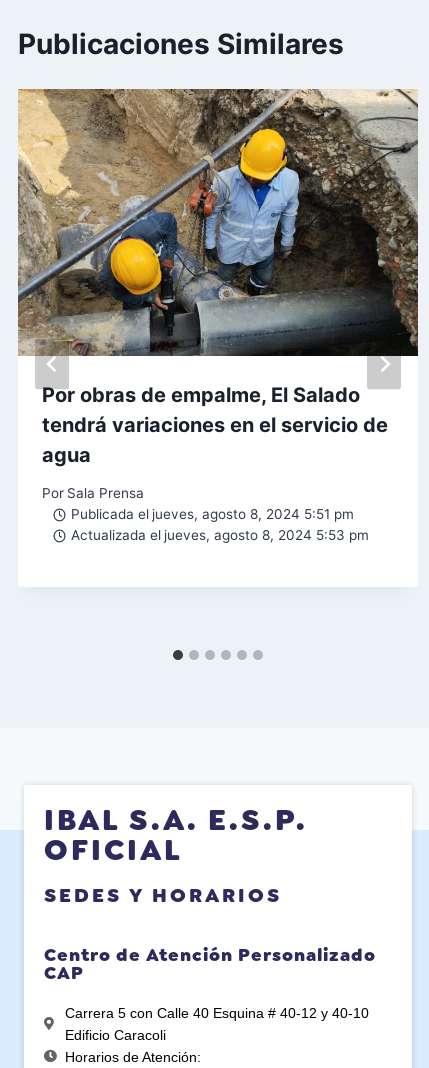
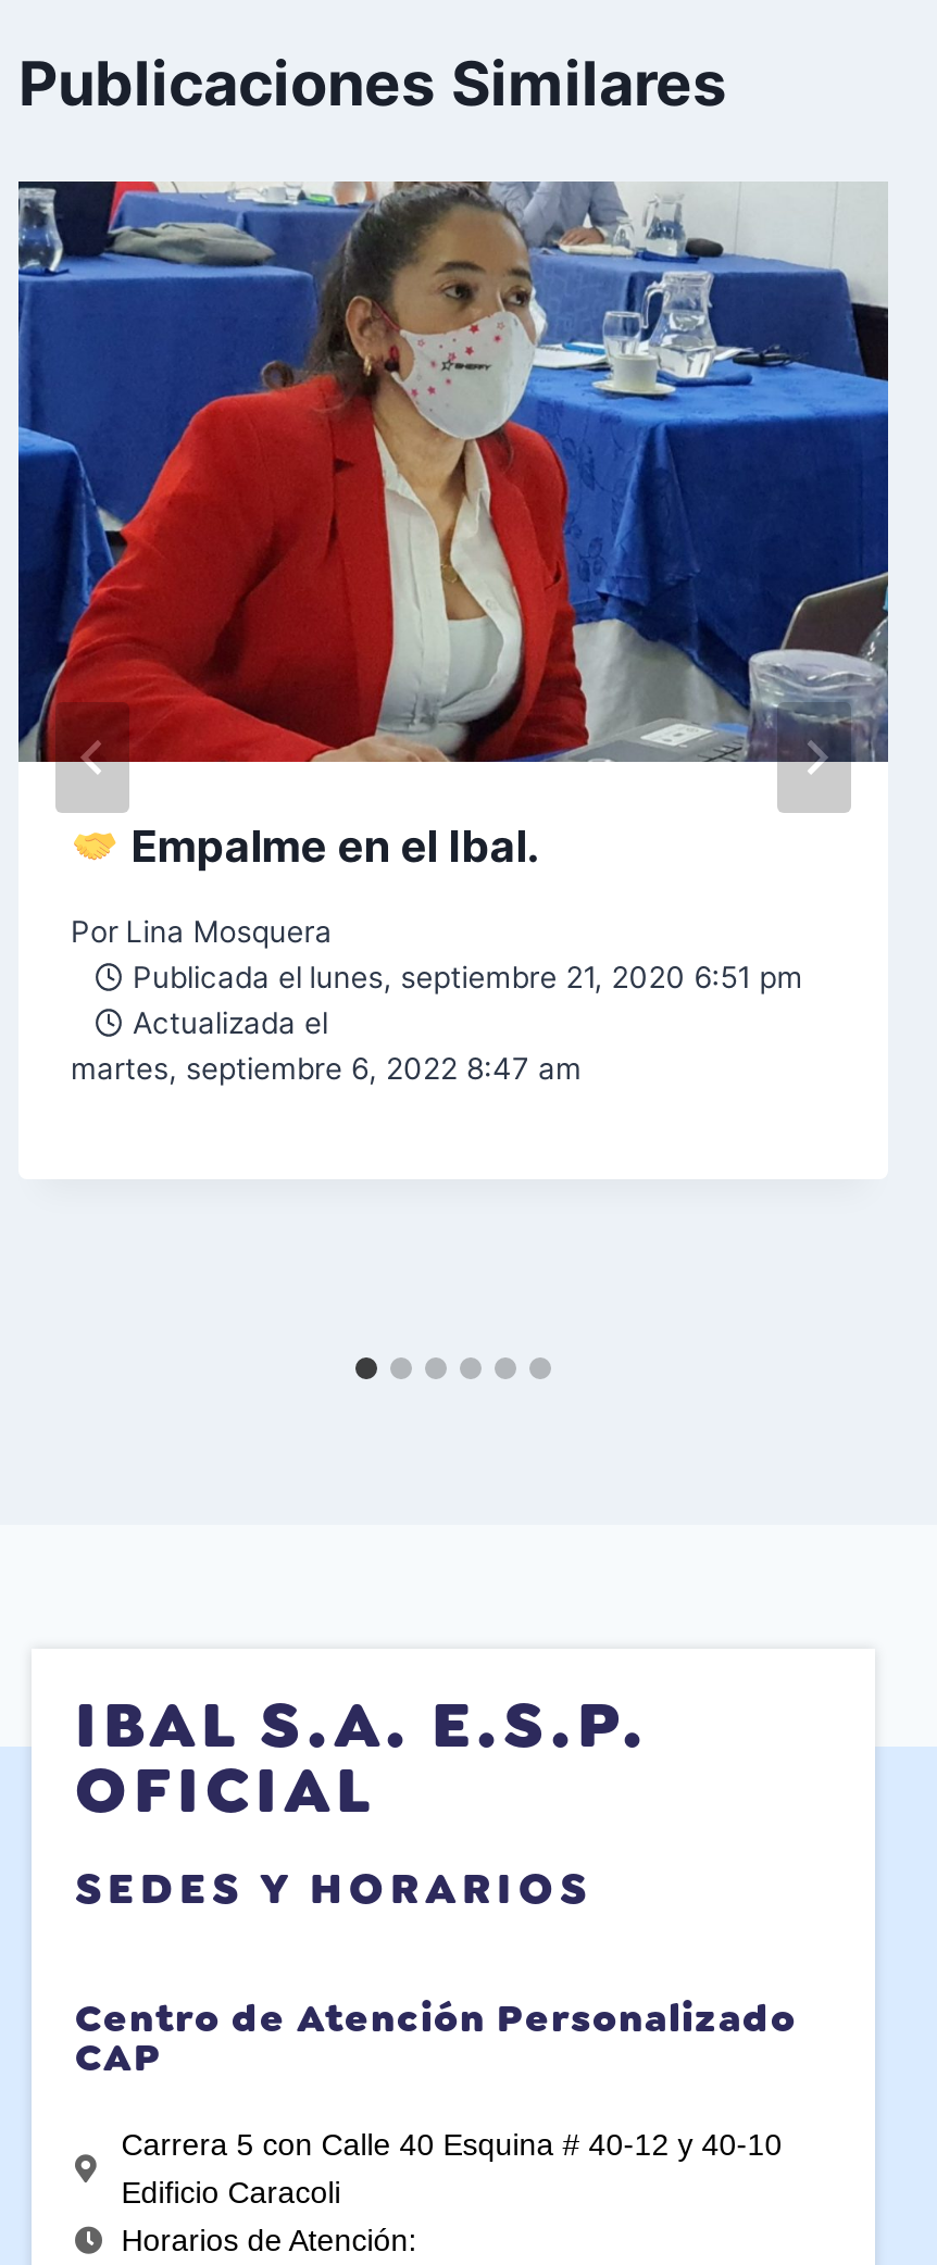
- [image]
- Por obras de empalme, El Salado
- tendrá variaciones en el servicio de
- agua
+ [image]
+ Empalme en el Ibal.

- Por Sala Prensa
- Publicada el jueves, agosto 8, 2024 5:51 pm
- Actualizada el jueves, agosto 8, 2024 5:53 pm
+ Por Lina Mosquera
+ Publicada el lunes, septiembre 21, 2020 6:51 pm
+ Actualizada el
+ martes, septiembre 6, 2022 8:47 am
